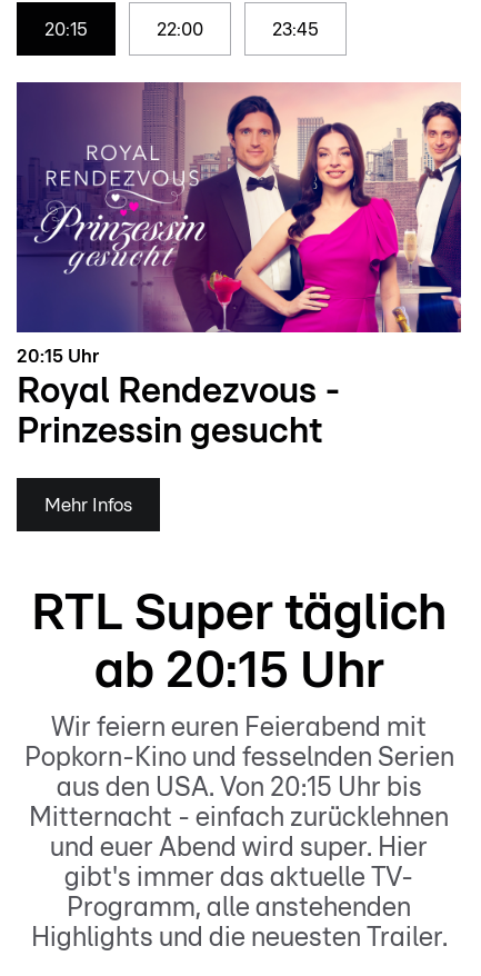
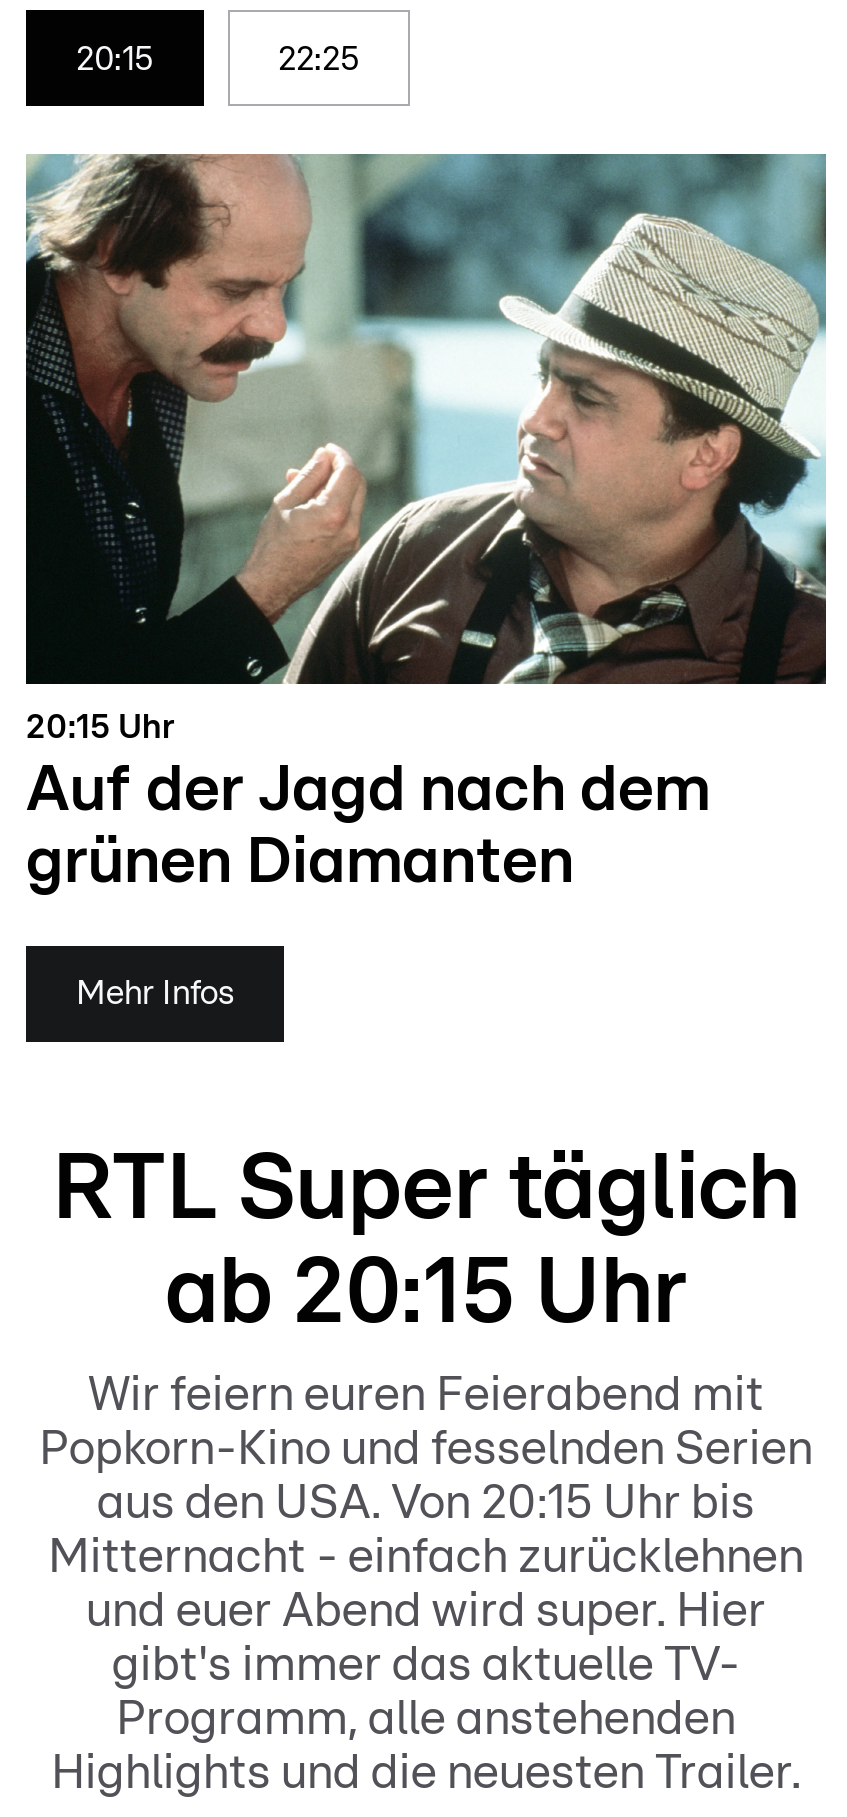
- 22:00
- 23:45
+ 22:25

- [image]
- Royal Rendezvous -
- Prinzessin gesucht
+ [image]
+ Auf der Jagd nach dem
+ grünen Diamanten
